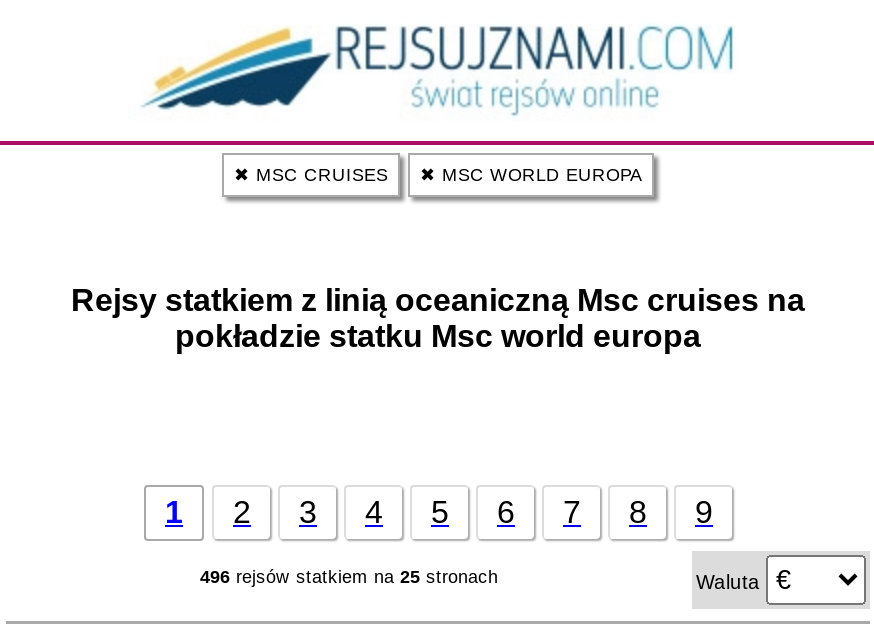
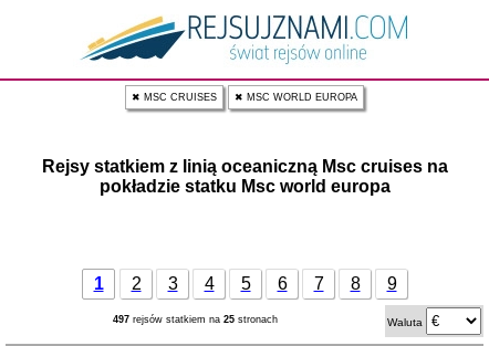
- 496 rejsów statkiem na 25 stronach
+ 497 rejsów statkiem na 25 stronach
